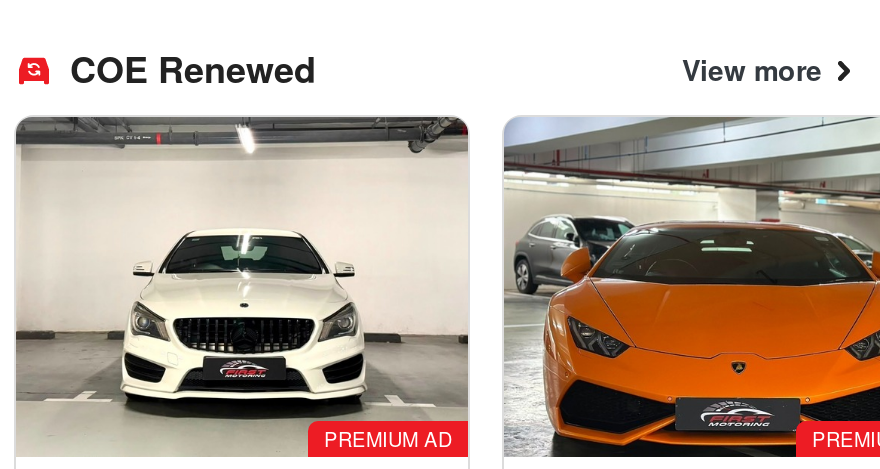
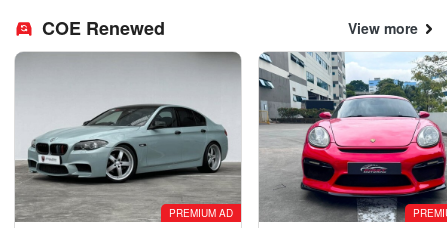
- [image]
+ [image]

- [image]
+ [image]
